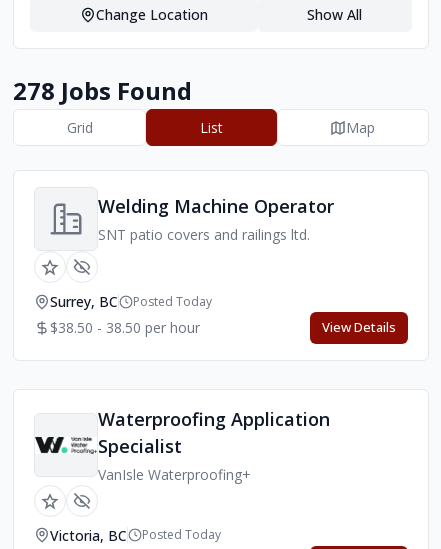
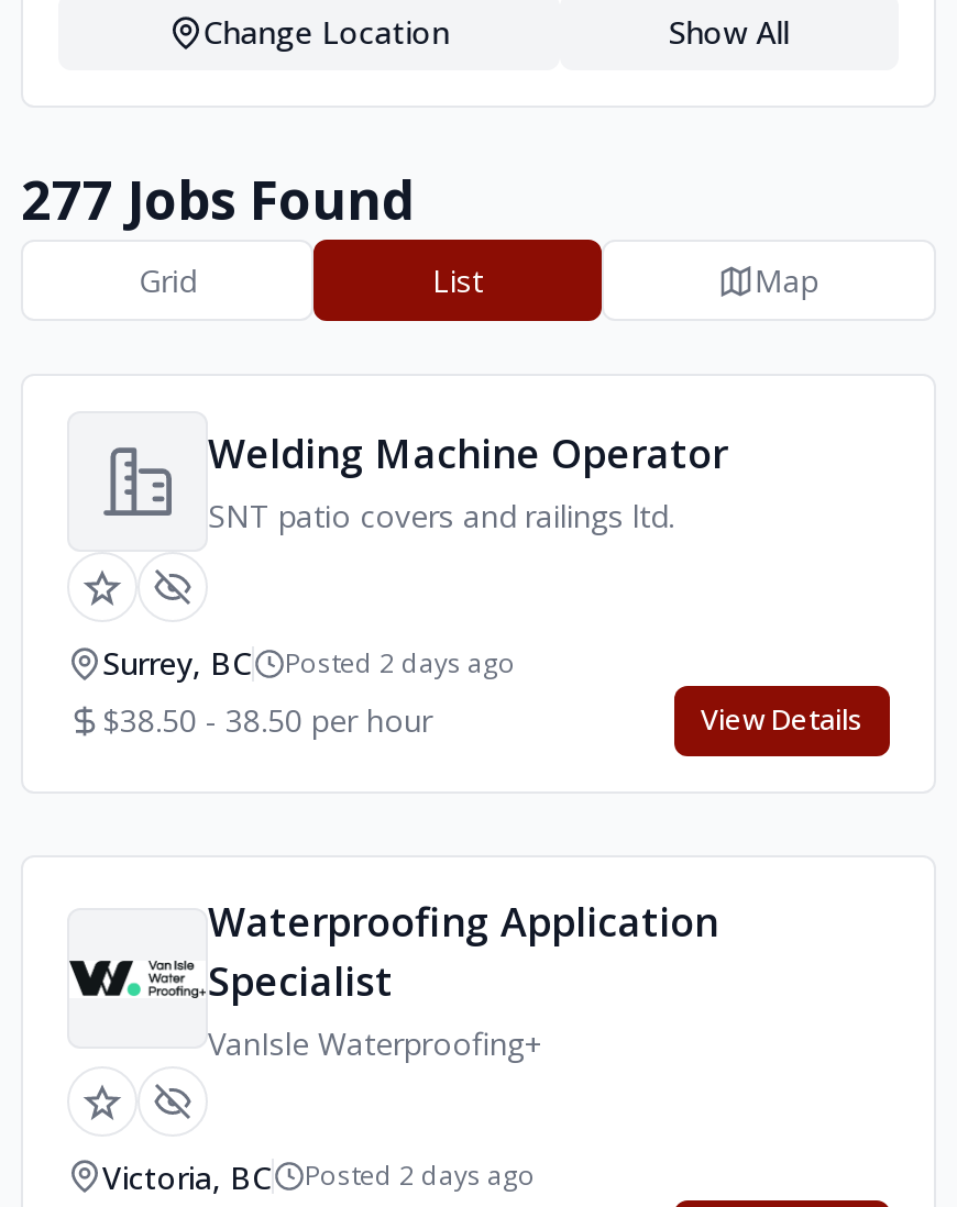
- 278 Jobs Found
+ 277 Jobs Found

- Posted Today
+ Posted 2 days ago

- Posted Today
+ Posted 2 days ago
